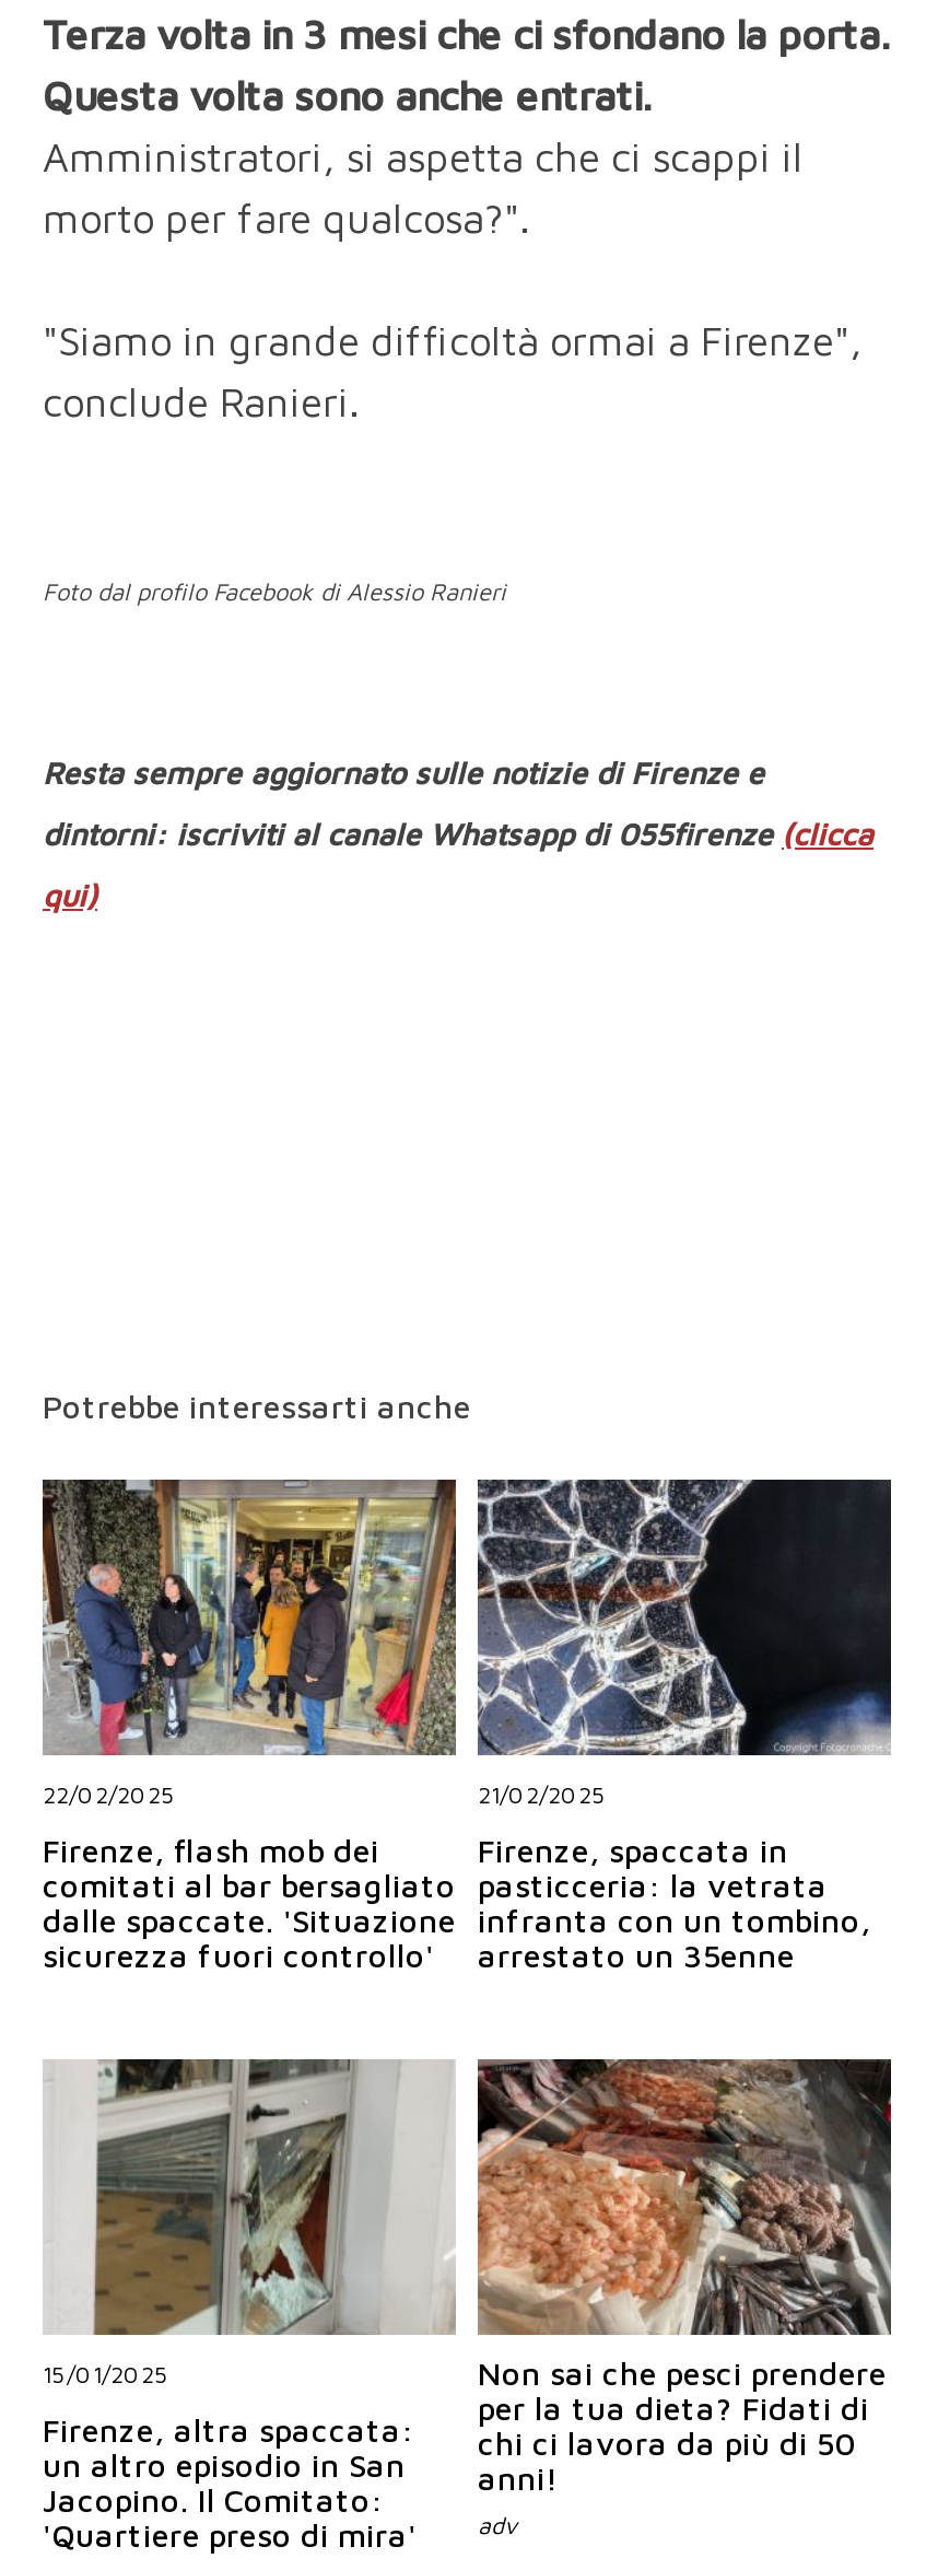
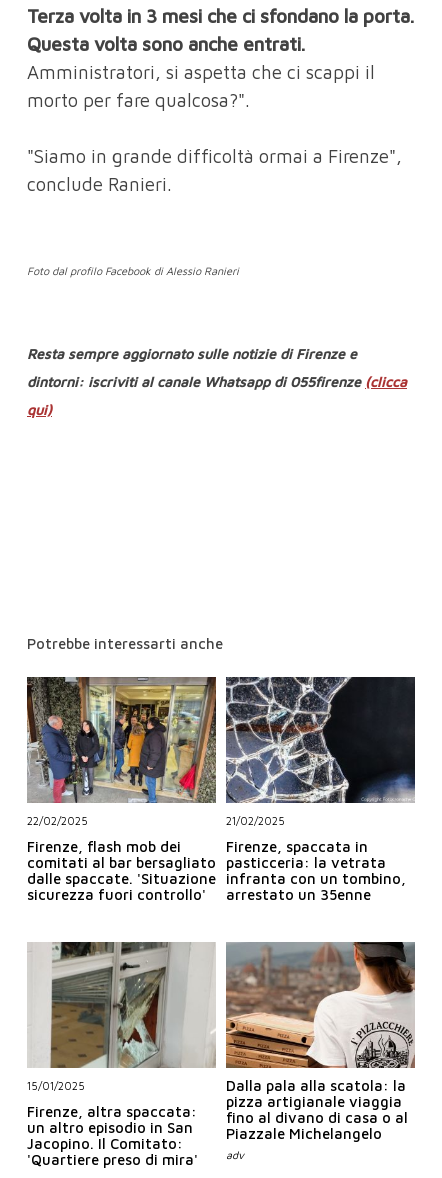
- [image]
- Non sai che pesci prendere
- per la tua dieta? Fidati di
- chi ci lavora da più di 50
- anni!
+ [image]
+ Dalla pala alla scatola: la
+ pizza artigianale viaggia
+ fino al divano di casa o al
+ Piazzale Michelangelo
